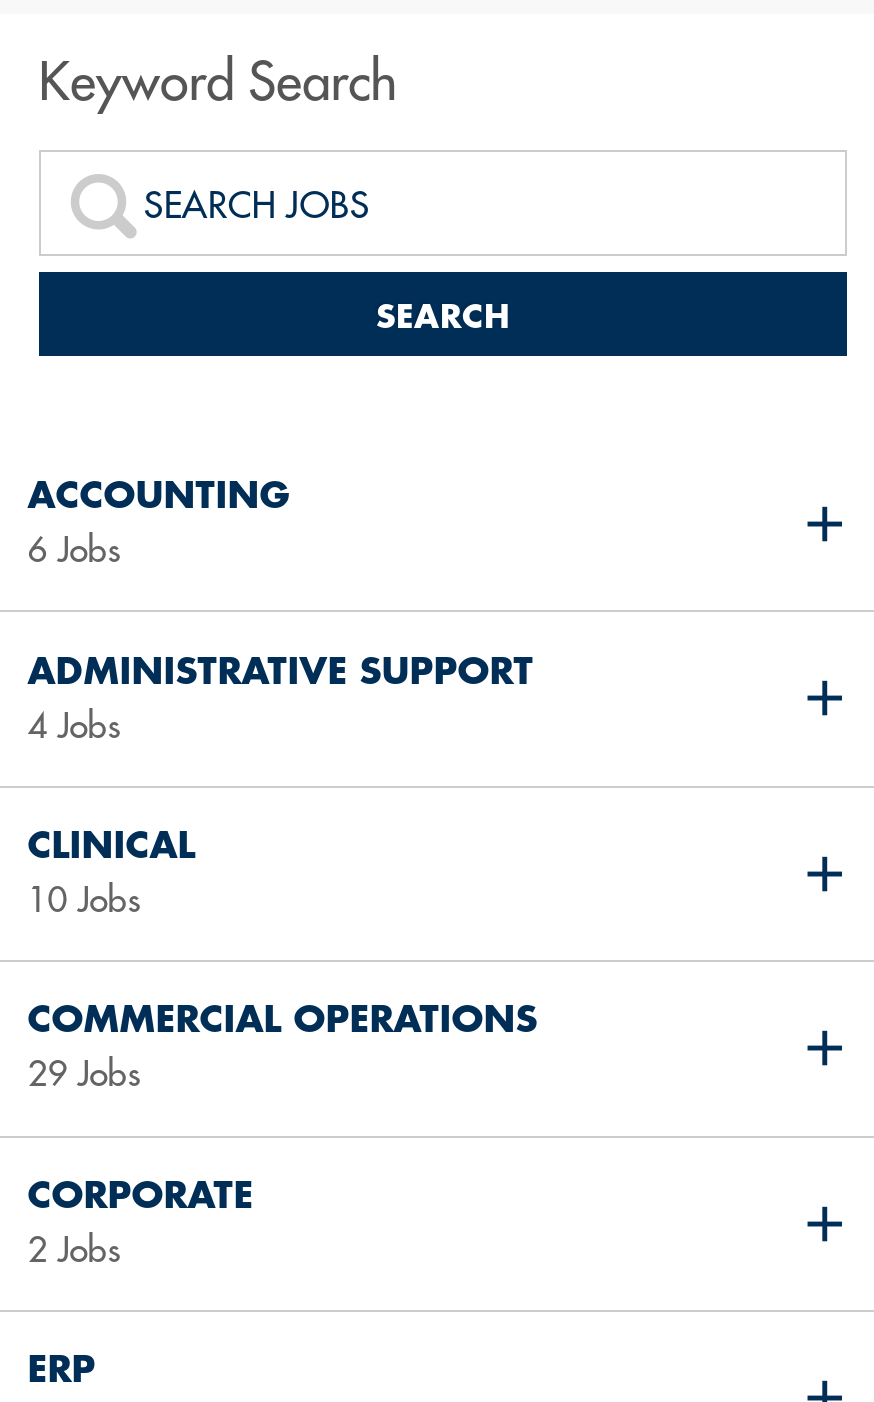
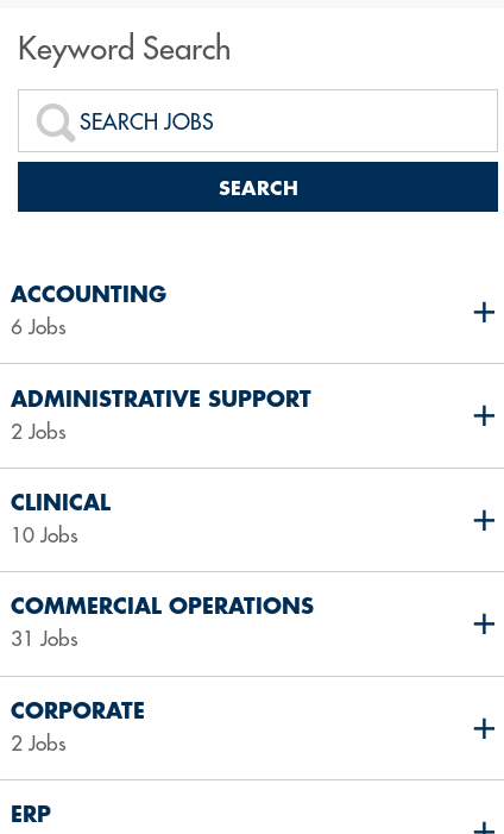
- 4 Jobs
+ 2 Jobs

- 29 Jobs
+ 31 Jobs
